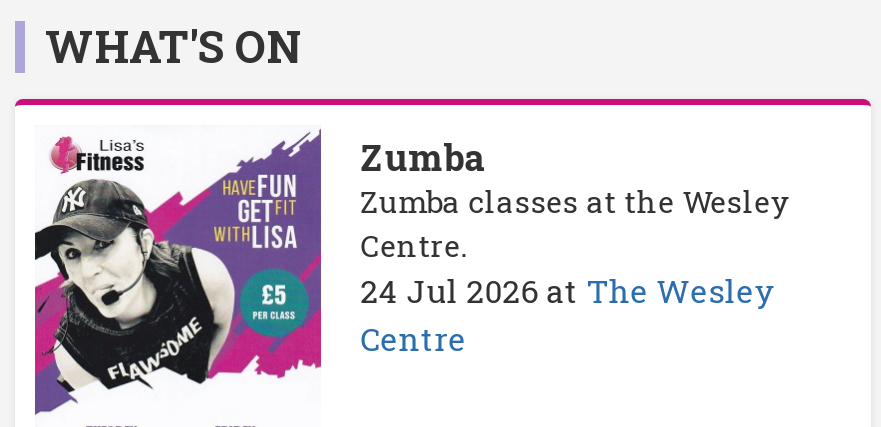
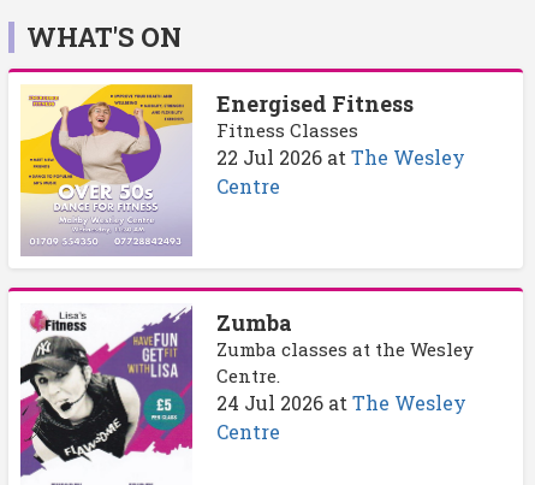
+ [image]
+ Energised Fitness
+ Fitness Classes
+ 22 Jul 2026 at The Wesley
+ Centre
